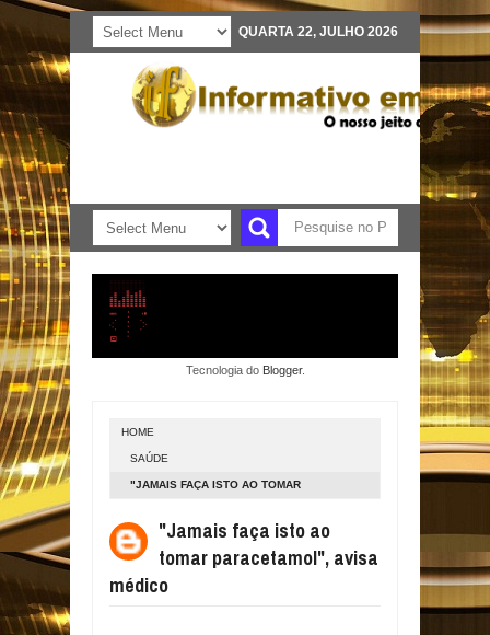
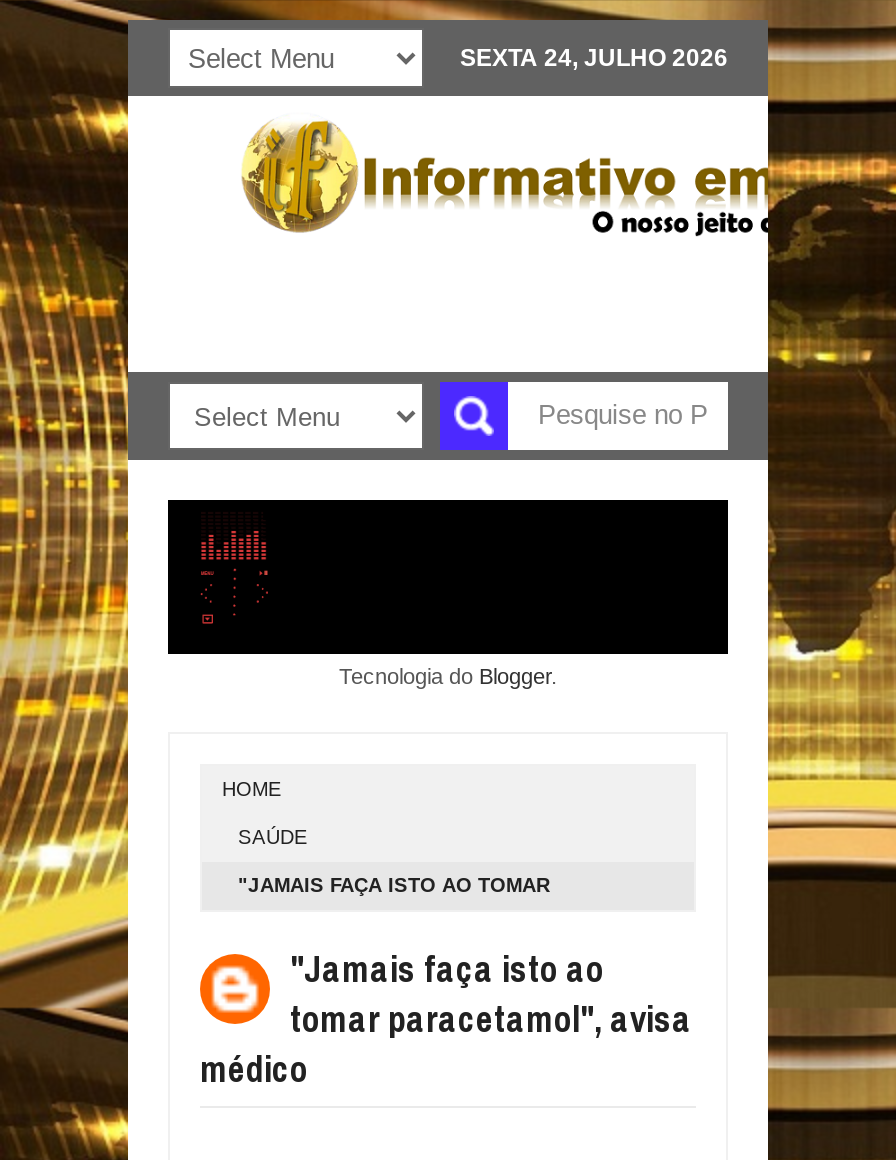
- QUARTA 22, JULHO 2026
+ SEXTA 24, JULHO 2026
